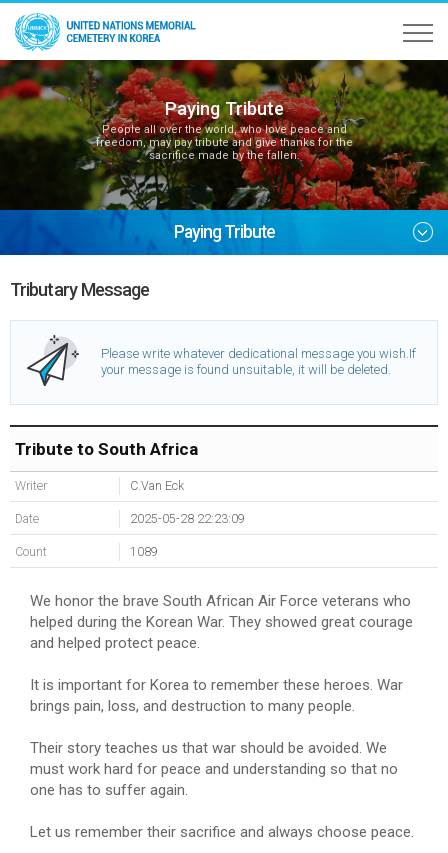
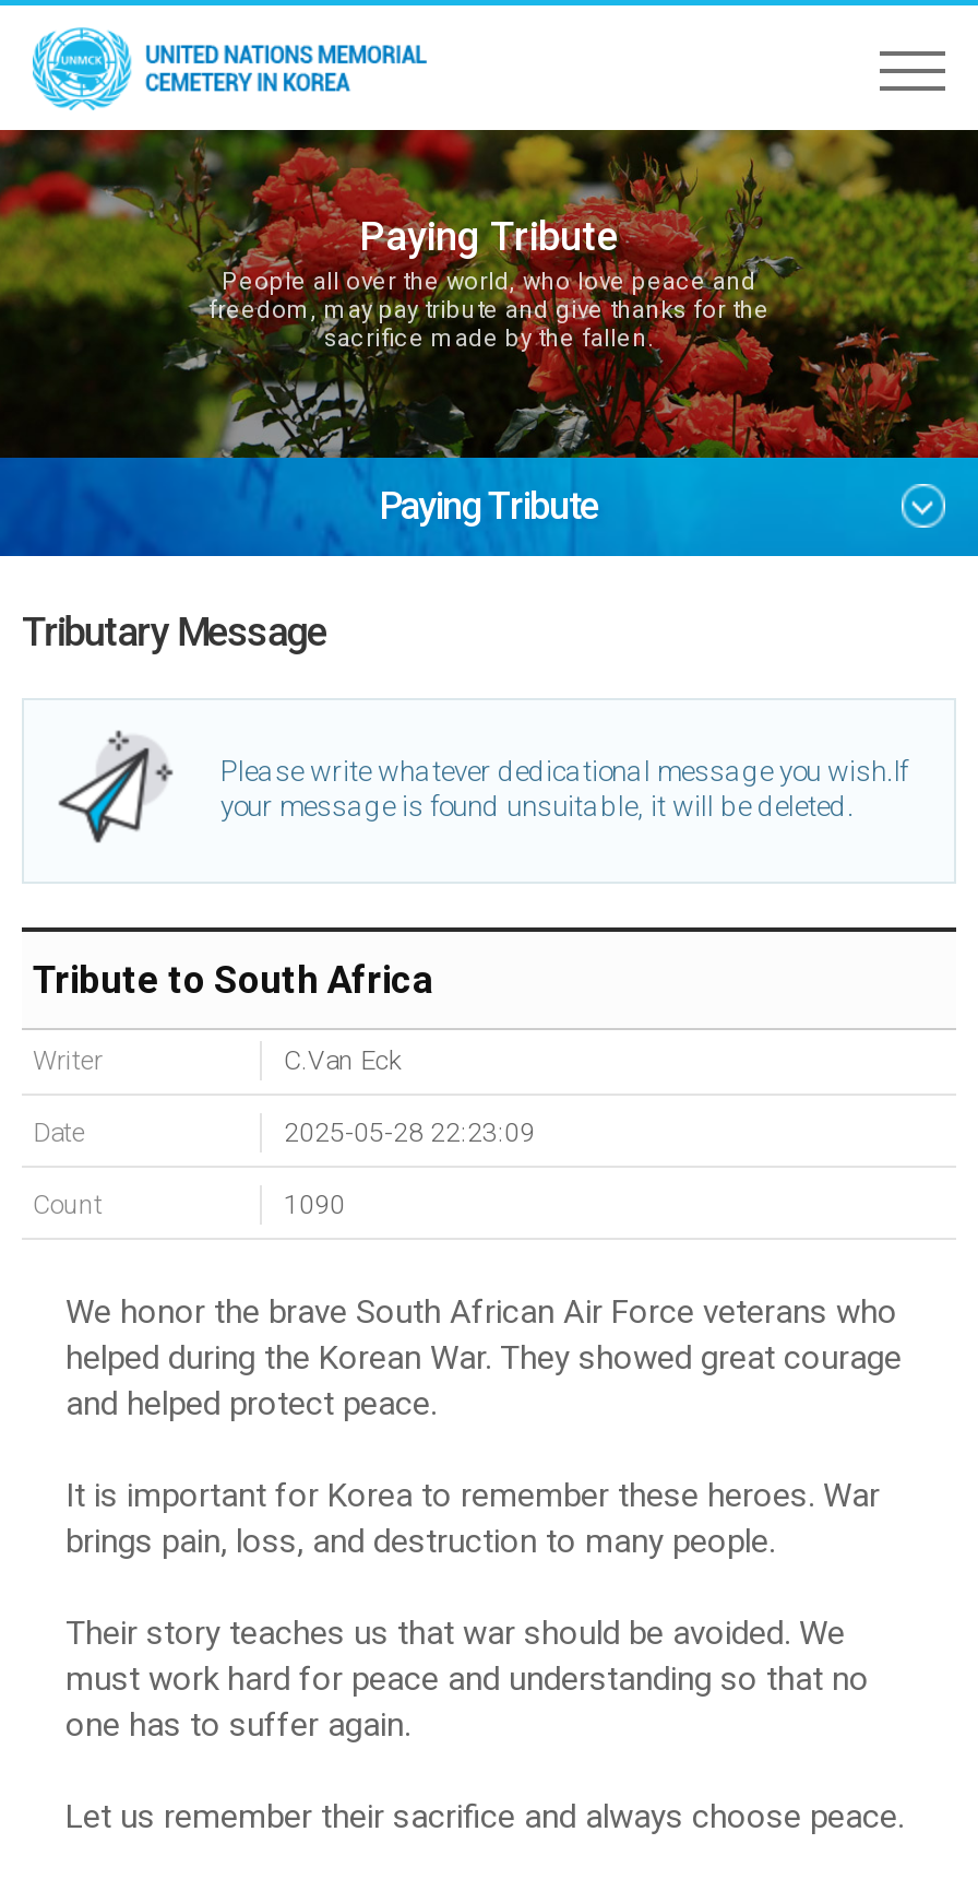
- 1089
+ 1090
